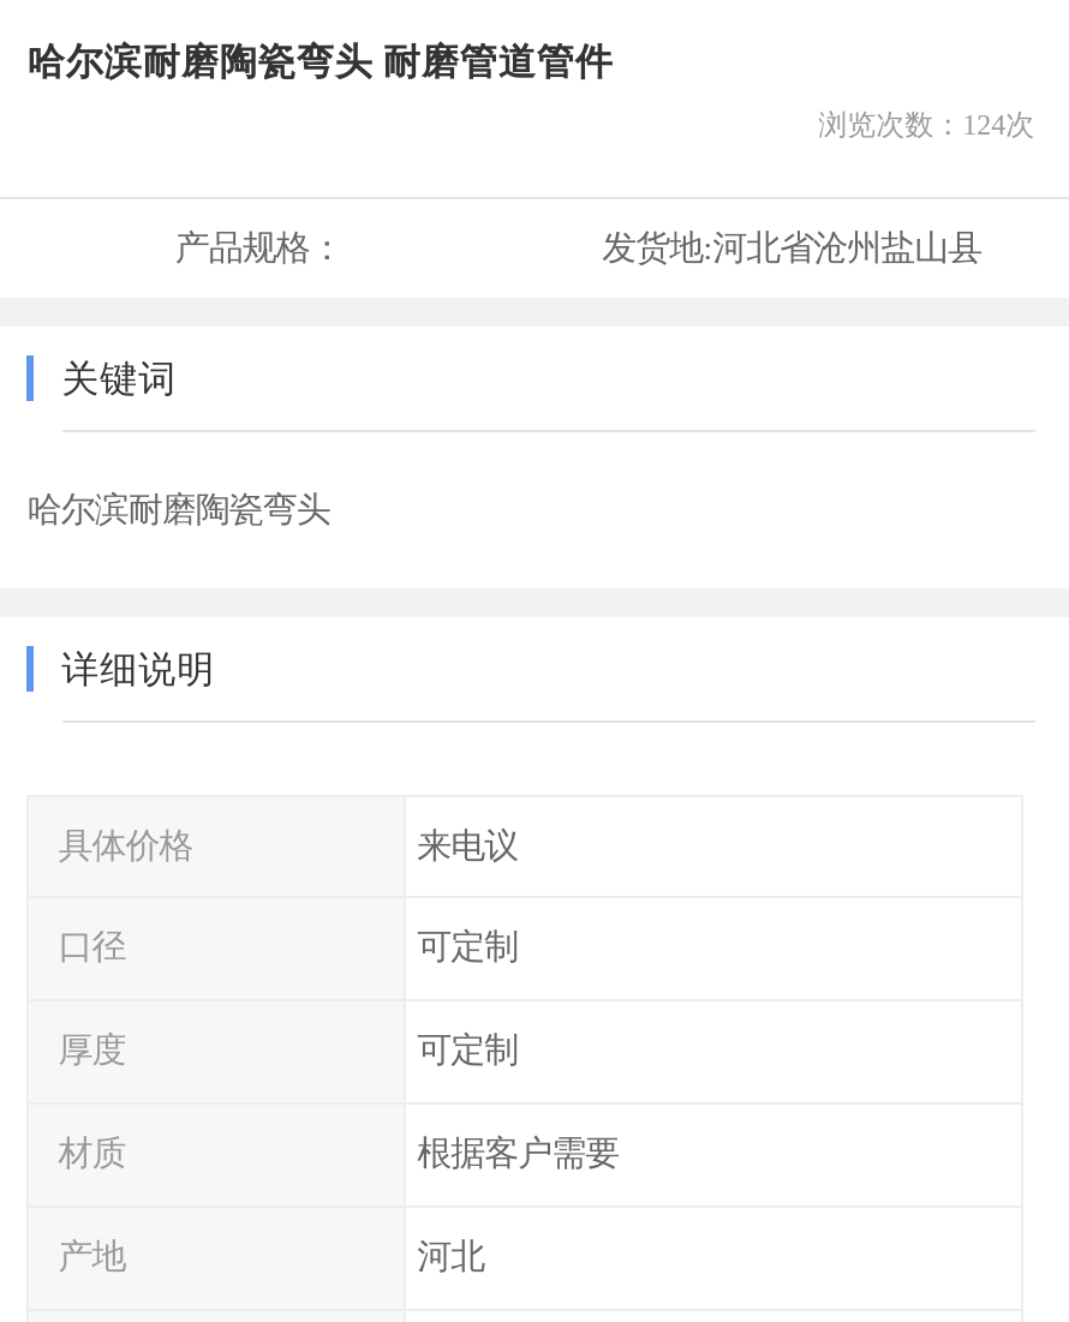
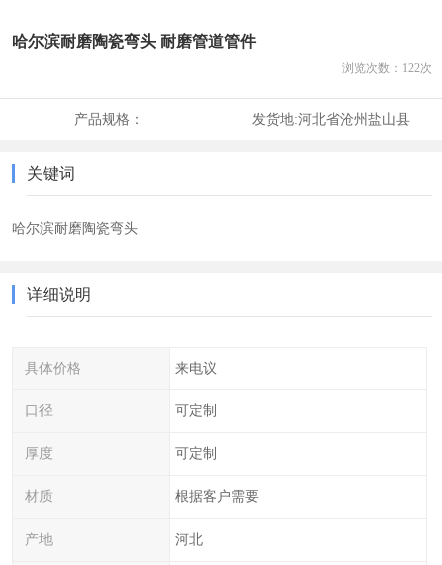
- 浏览次数：124次
+ 浏览次数：122次
